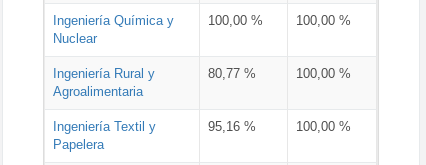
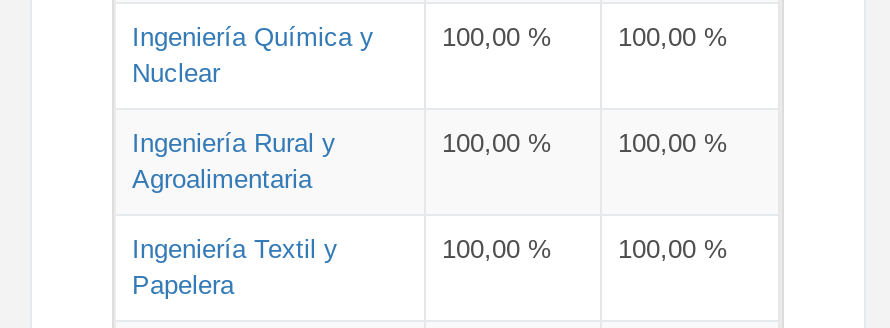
- 80,77 %
+ 100,00 %

- 95,16 %
+ 100,00 %
